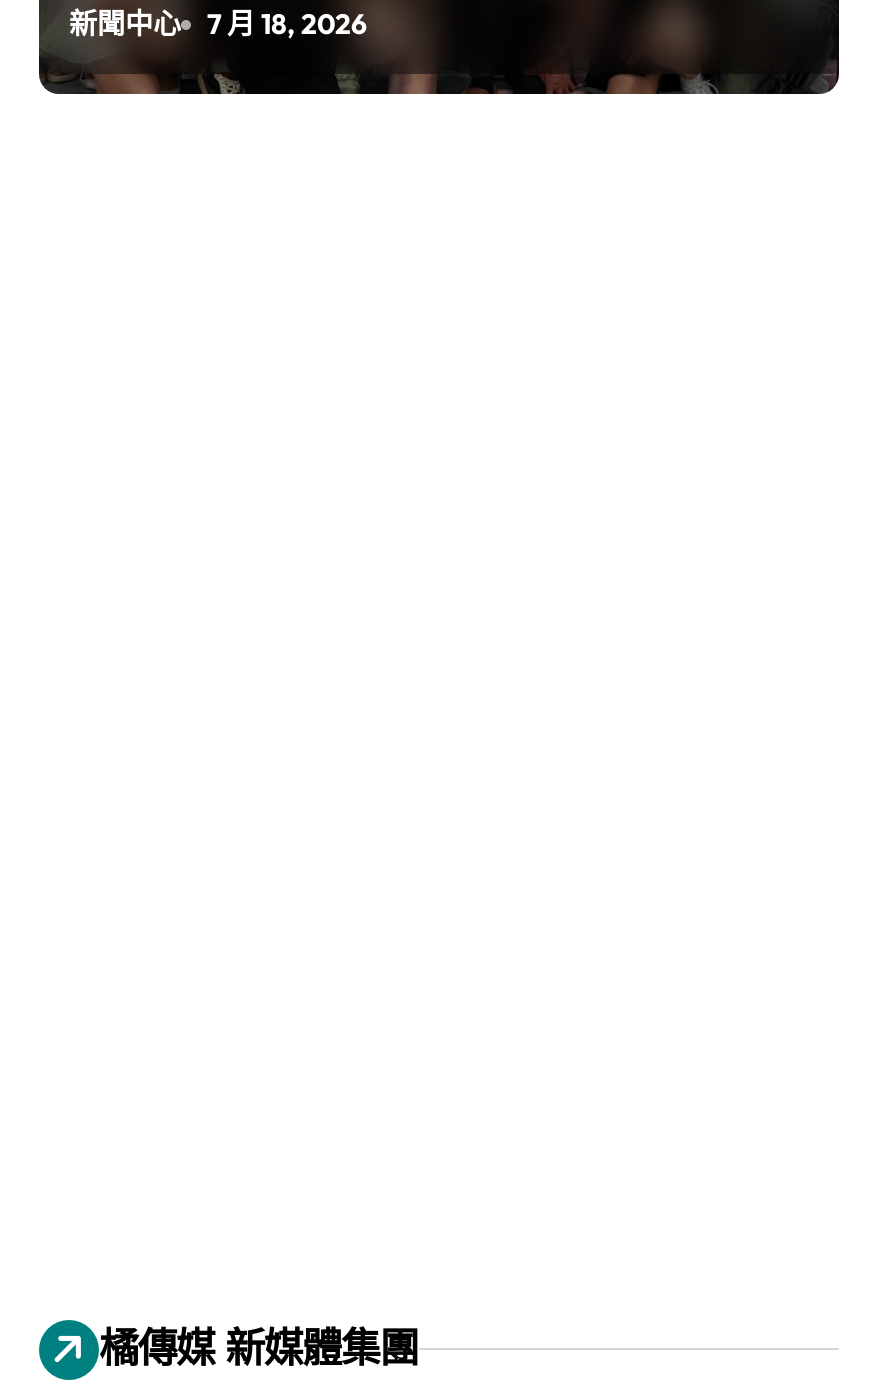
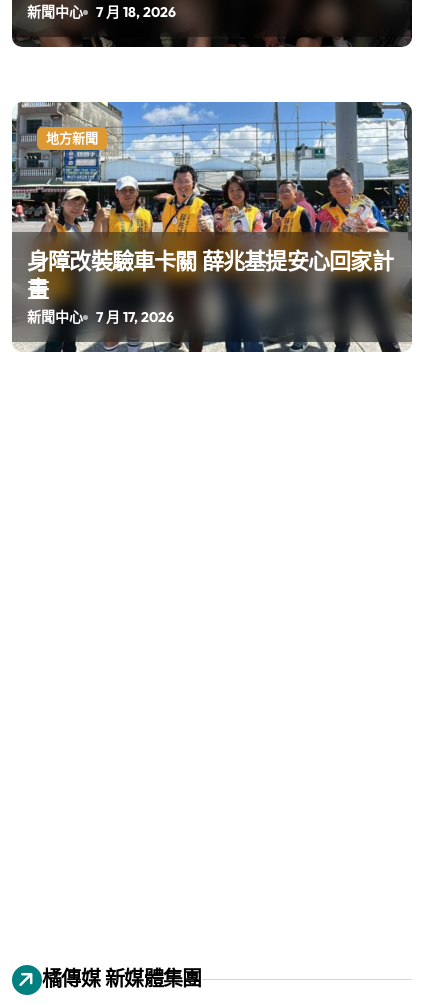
+ [image]
+ 地方新聞

+ 身障改裝驗車卡關 薛兆基提安心回家計
+ 畫
+ 新聞中心
+ 7 月 17, 2026
